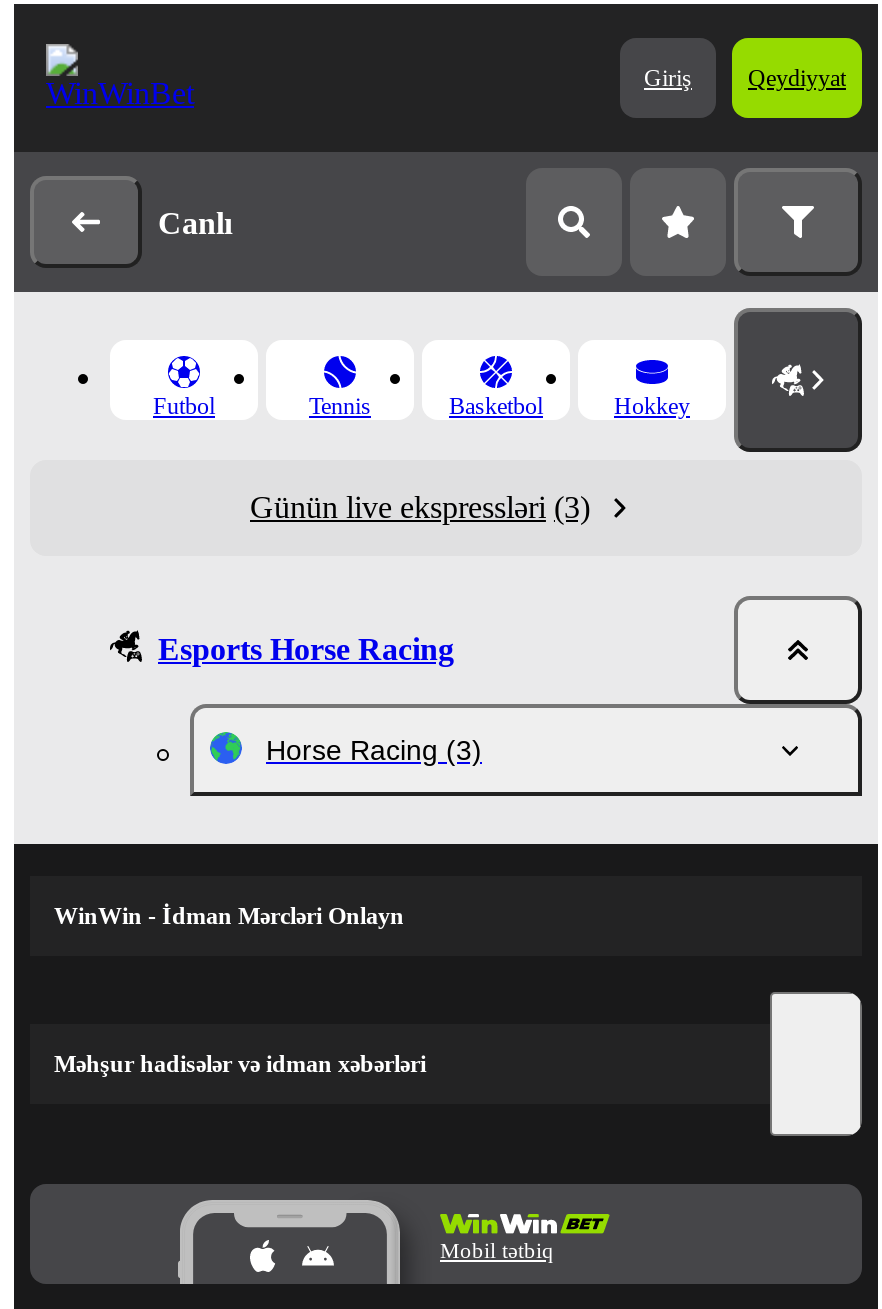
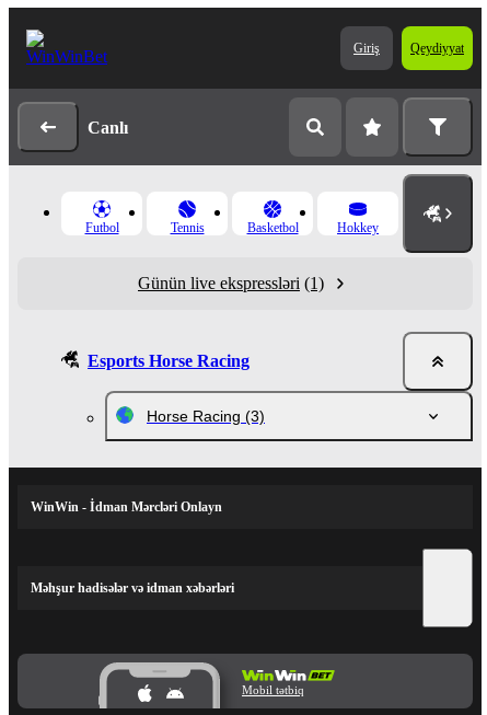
- Günün live ekspressləri (3)
+ Günün live ekspressləri (1)
